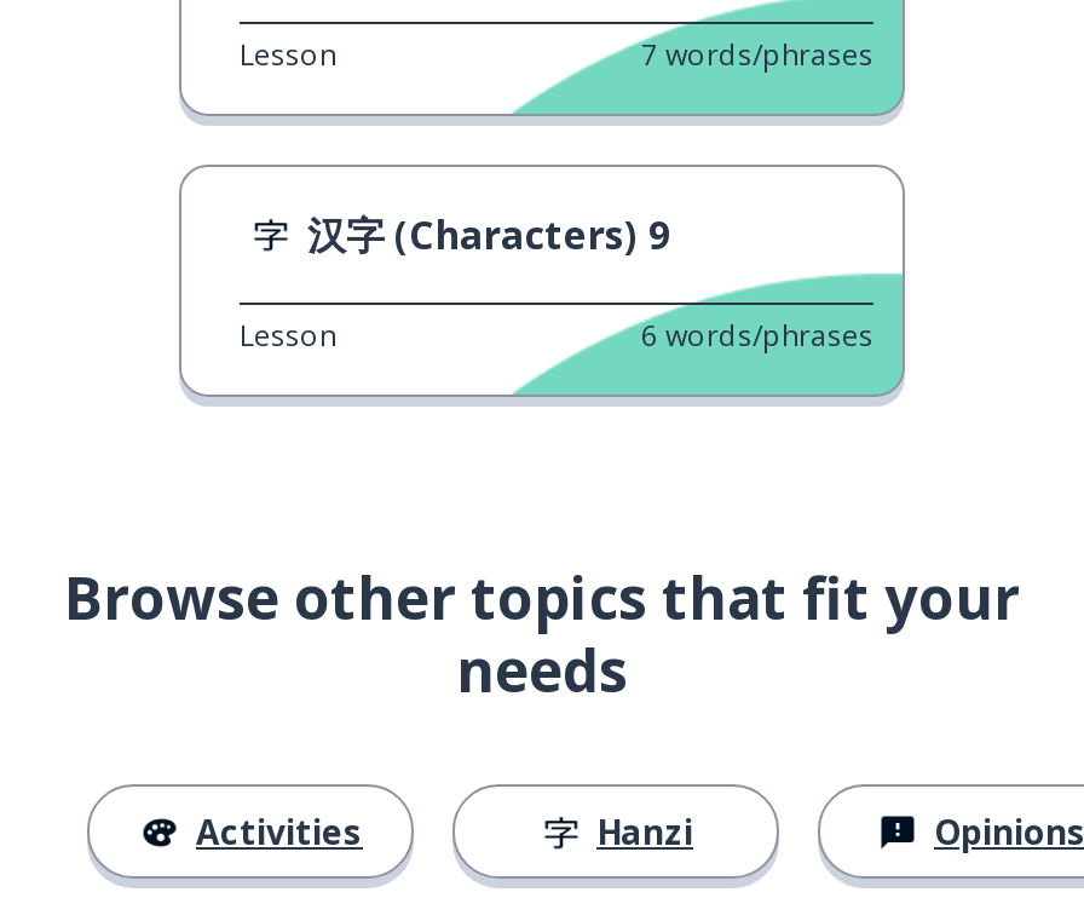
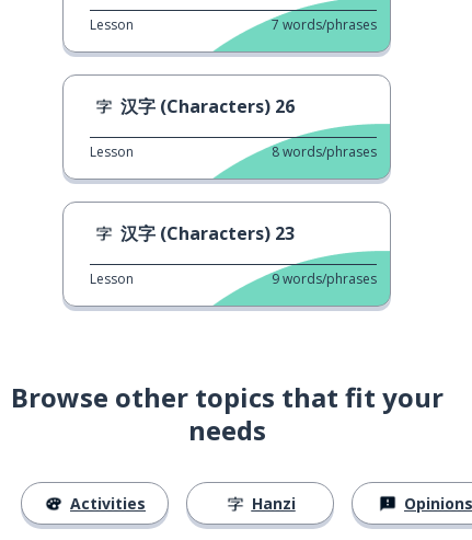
- 汉字 (Characters) 9
+ 汉字 (Characters) 26

- 6 words/phrases
+ 8 words/phrases
+ 汉字 (Characters) 23
+ Lesson
+ 9 words/phrases
